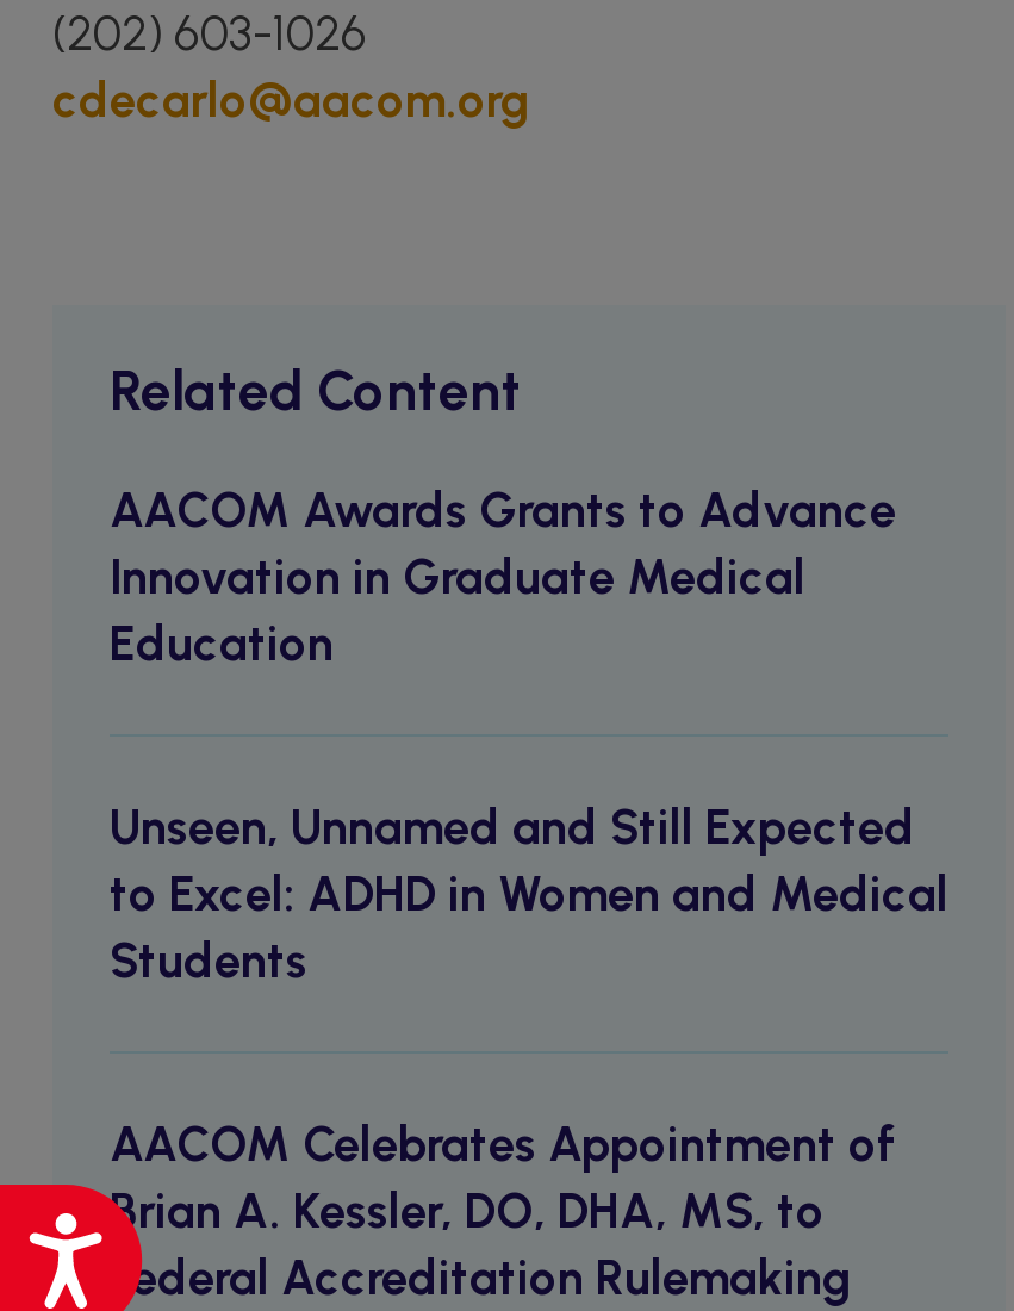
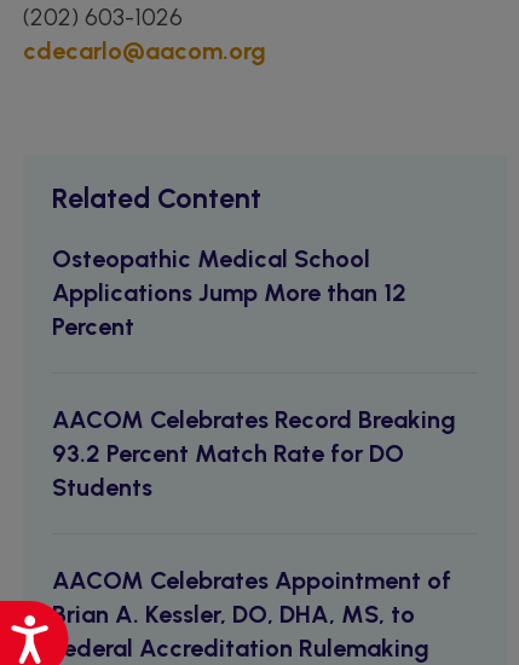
- AACOM Awards Grants to Advance
- Innovation in Graduate Medical
- Education
+ Osteopathic Medical School
+ Applications Jump More than 12
+ Percent

- Unseen, Unnamed and Still Expected
- to Excel: ADHD in Women and Medical
+ AACOM Celebrates Record Breaking
+ 93.2 Percent Match Rate for DO
